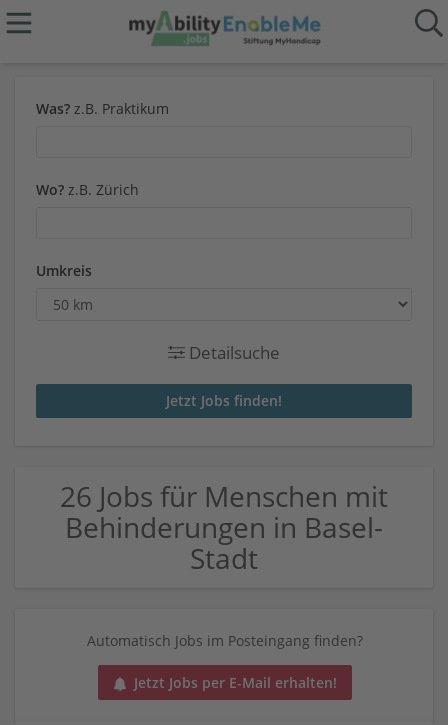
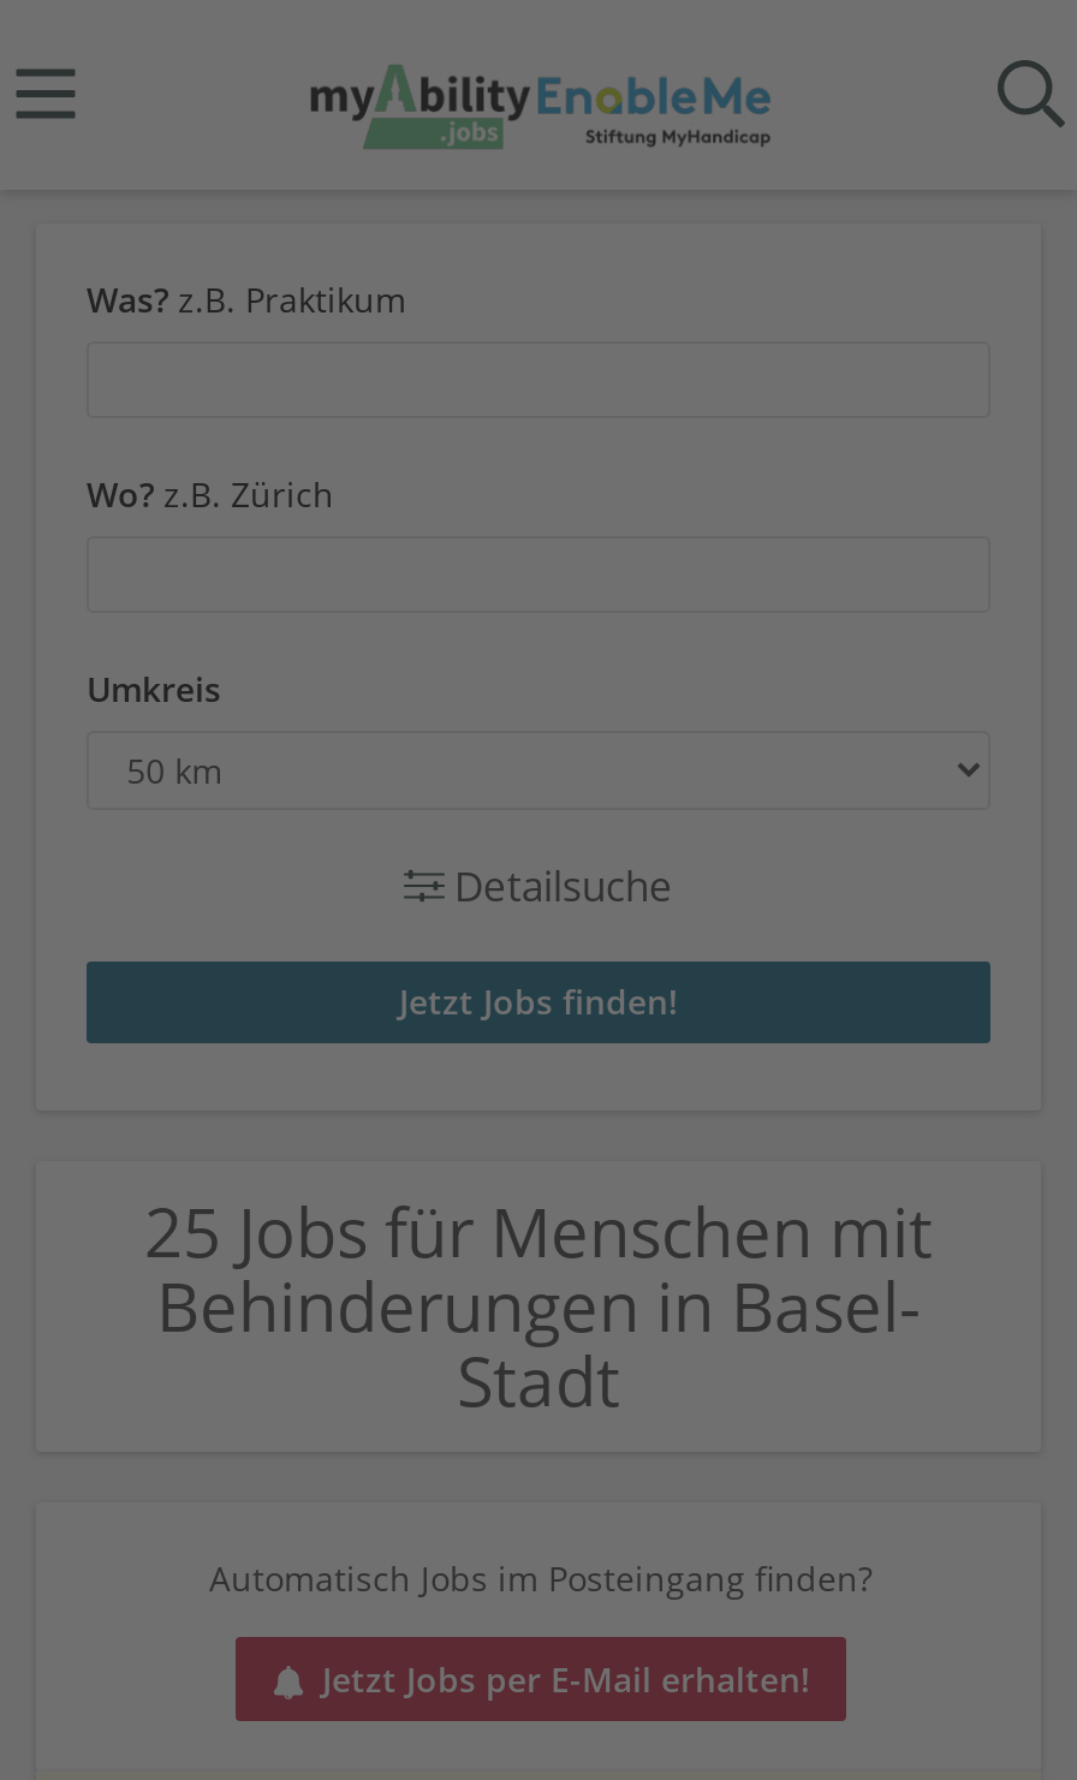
- 26 Jobs für Menschen mit
+ 25 Jobs für Menschen mit
